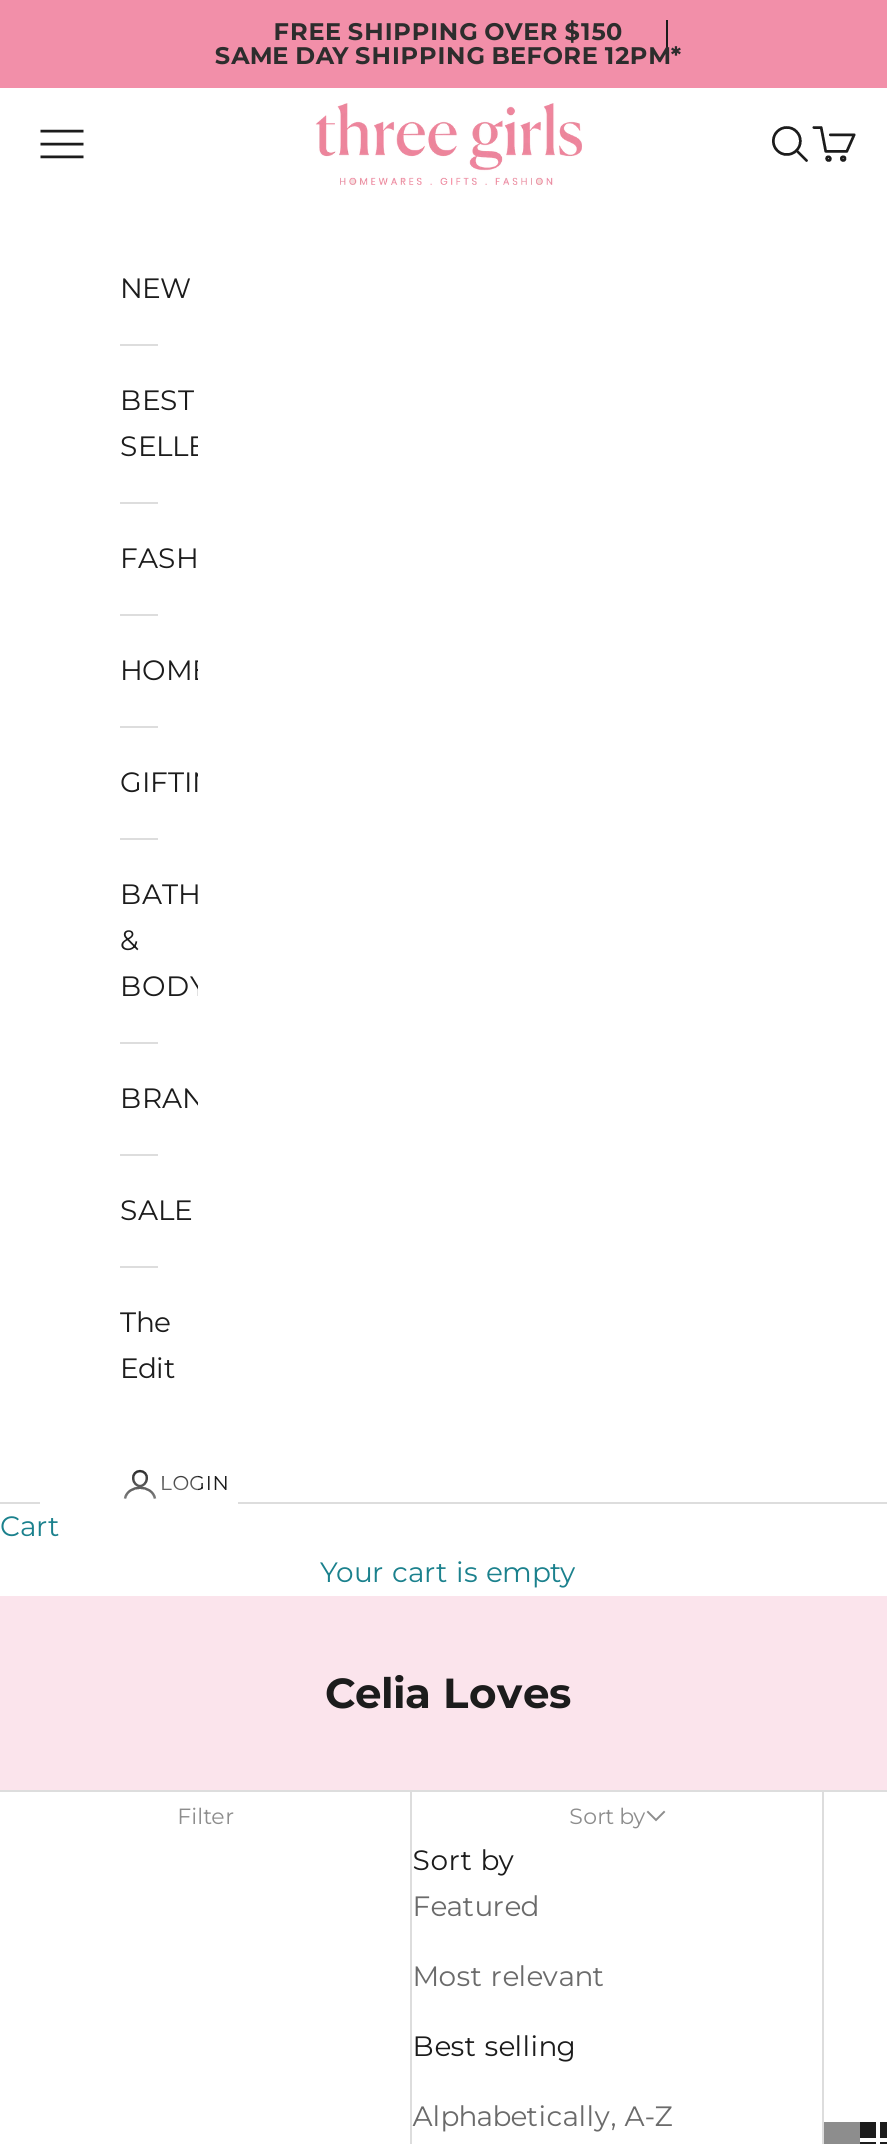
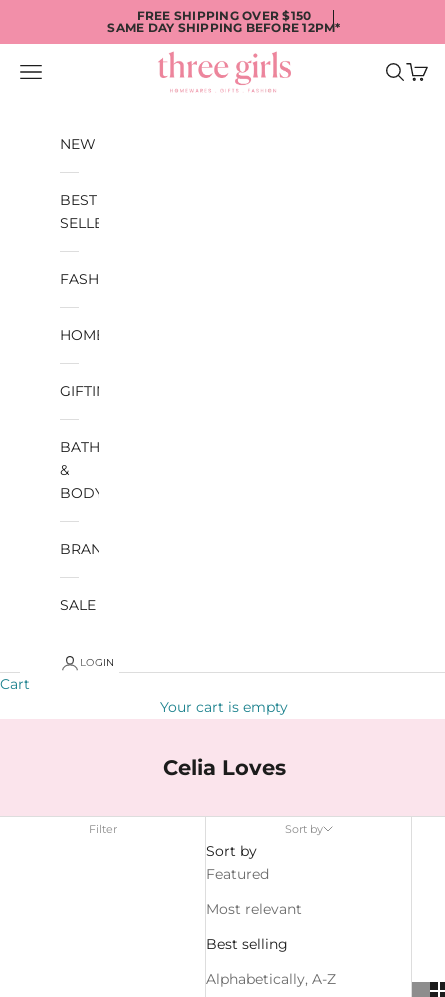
- The
- Edit
